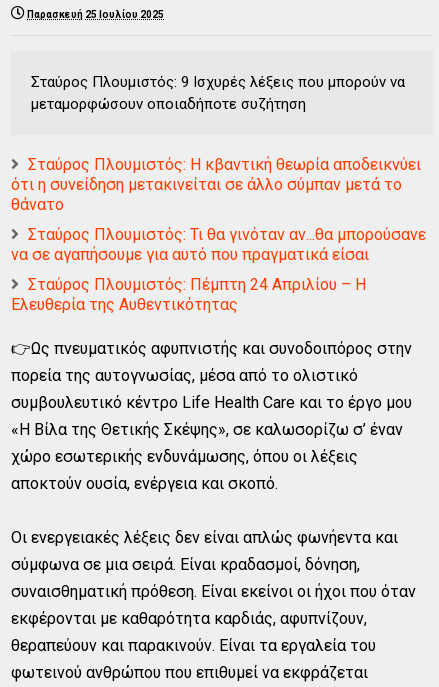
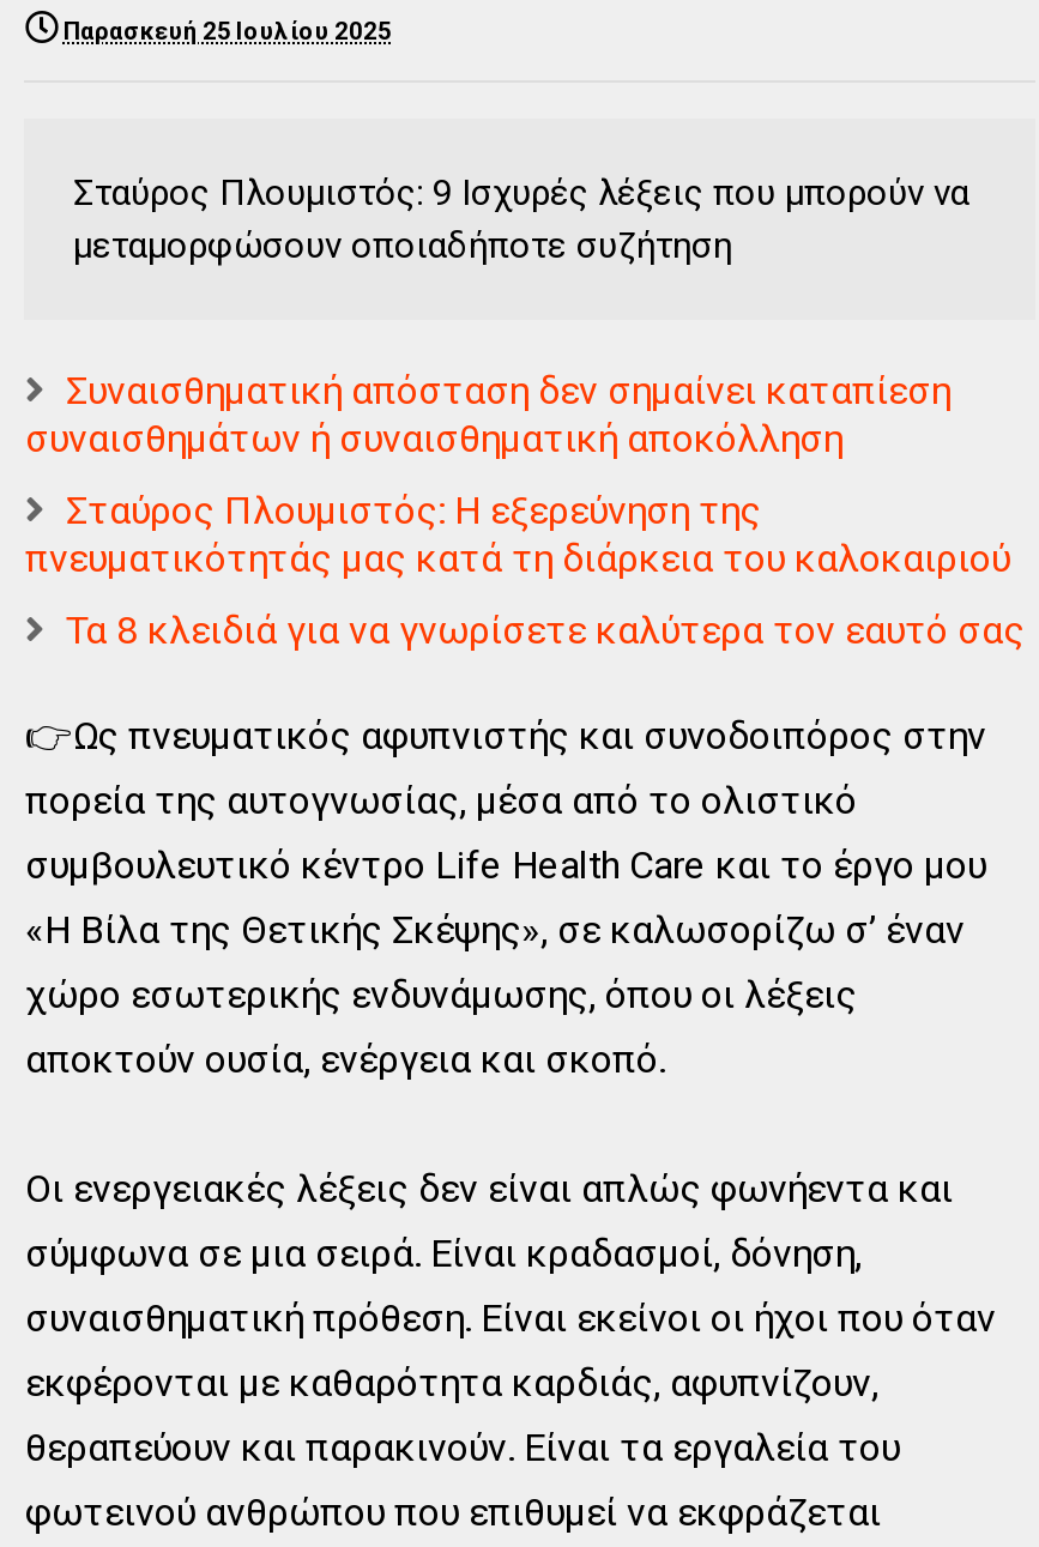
- Σταύρος Πλουμιστός: Η κβαντική θεωρία αποδεικνύει
- ότι η συνείδηση μετακινείται σε άλλο σύμπαν μετά το
- θάνατο
+ Συναισθηματική απόσταση δεν σημαίνει καταπίεση
+ συναισθημάτων ή συναισθηματική αποκόλληση

- Σταύρος Πλουμιστός: Τι θα γινόταν αν...θα μπορούσανε
- να σε αγαπήσουμε για αυτό που πραγματικά είσαι
+ Σταύρος Πλουμιστός: Η εξερεύνηση της
+ πνευματικότητάς μας κατά τη διάρκεια του καλοκαιριού

- Σταύρος Πλουμιστός: Πέμπτη 24 Απριλίου – Η
- Ελευθερία της Αυθεντικότητας
+ Τα 8 κλειδιά για να γνωρίσετε καλύτερα τον εαυτό σας
